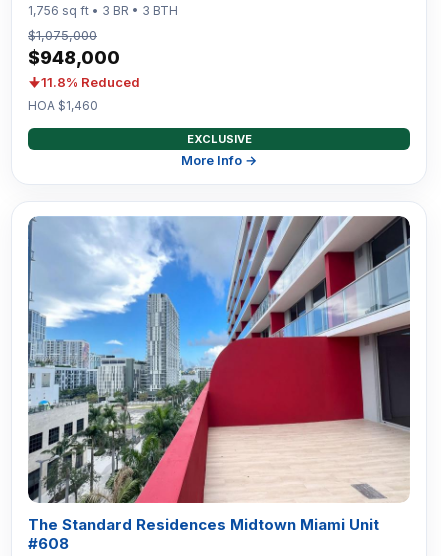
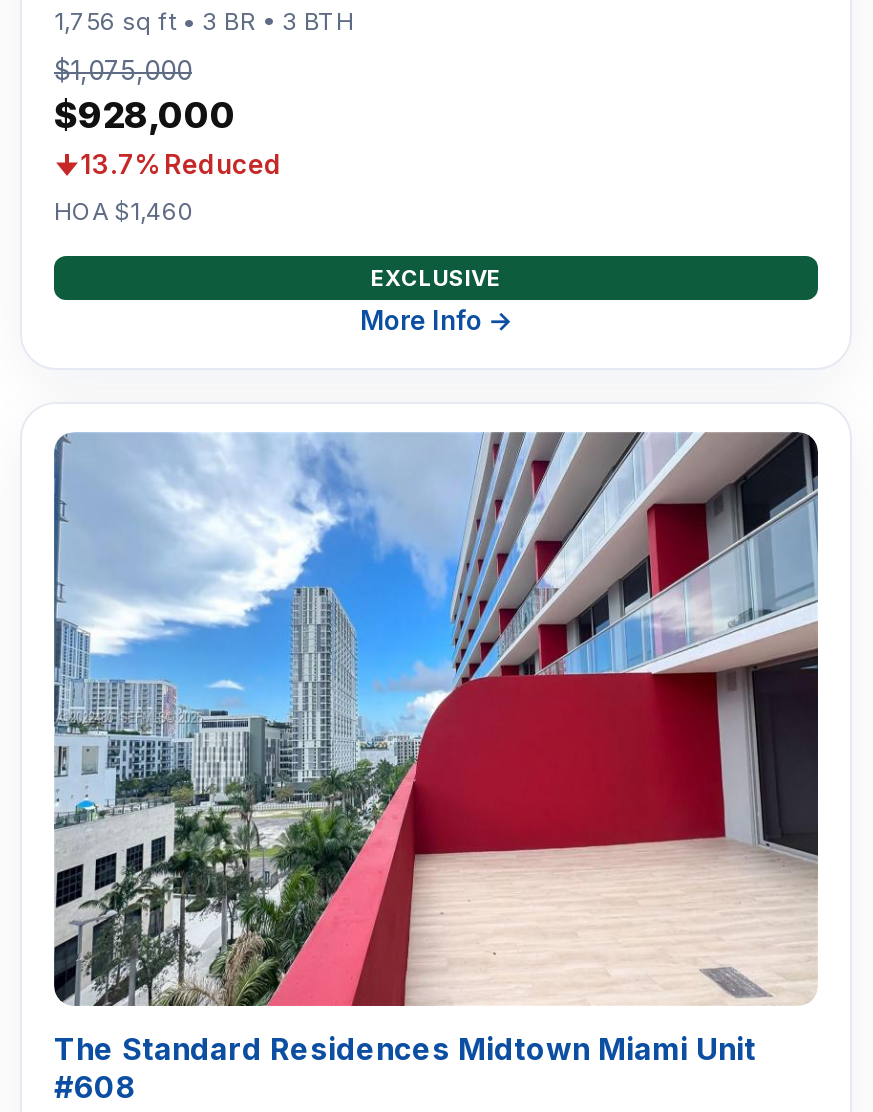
- $948,000
+ $928,000

- 11.8% Reduced
+ 13.7% Reduced
